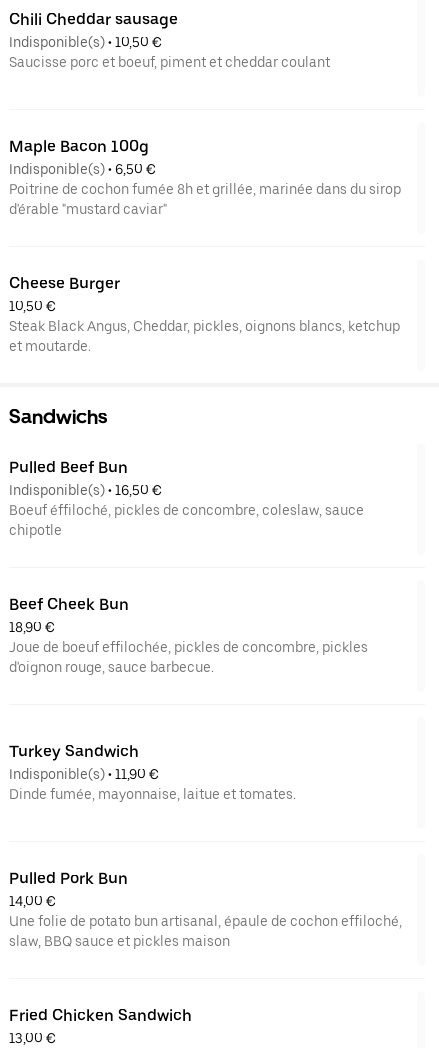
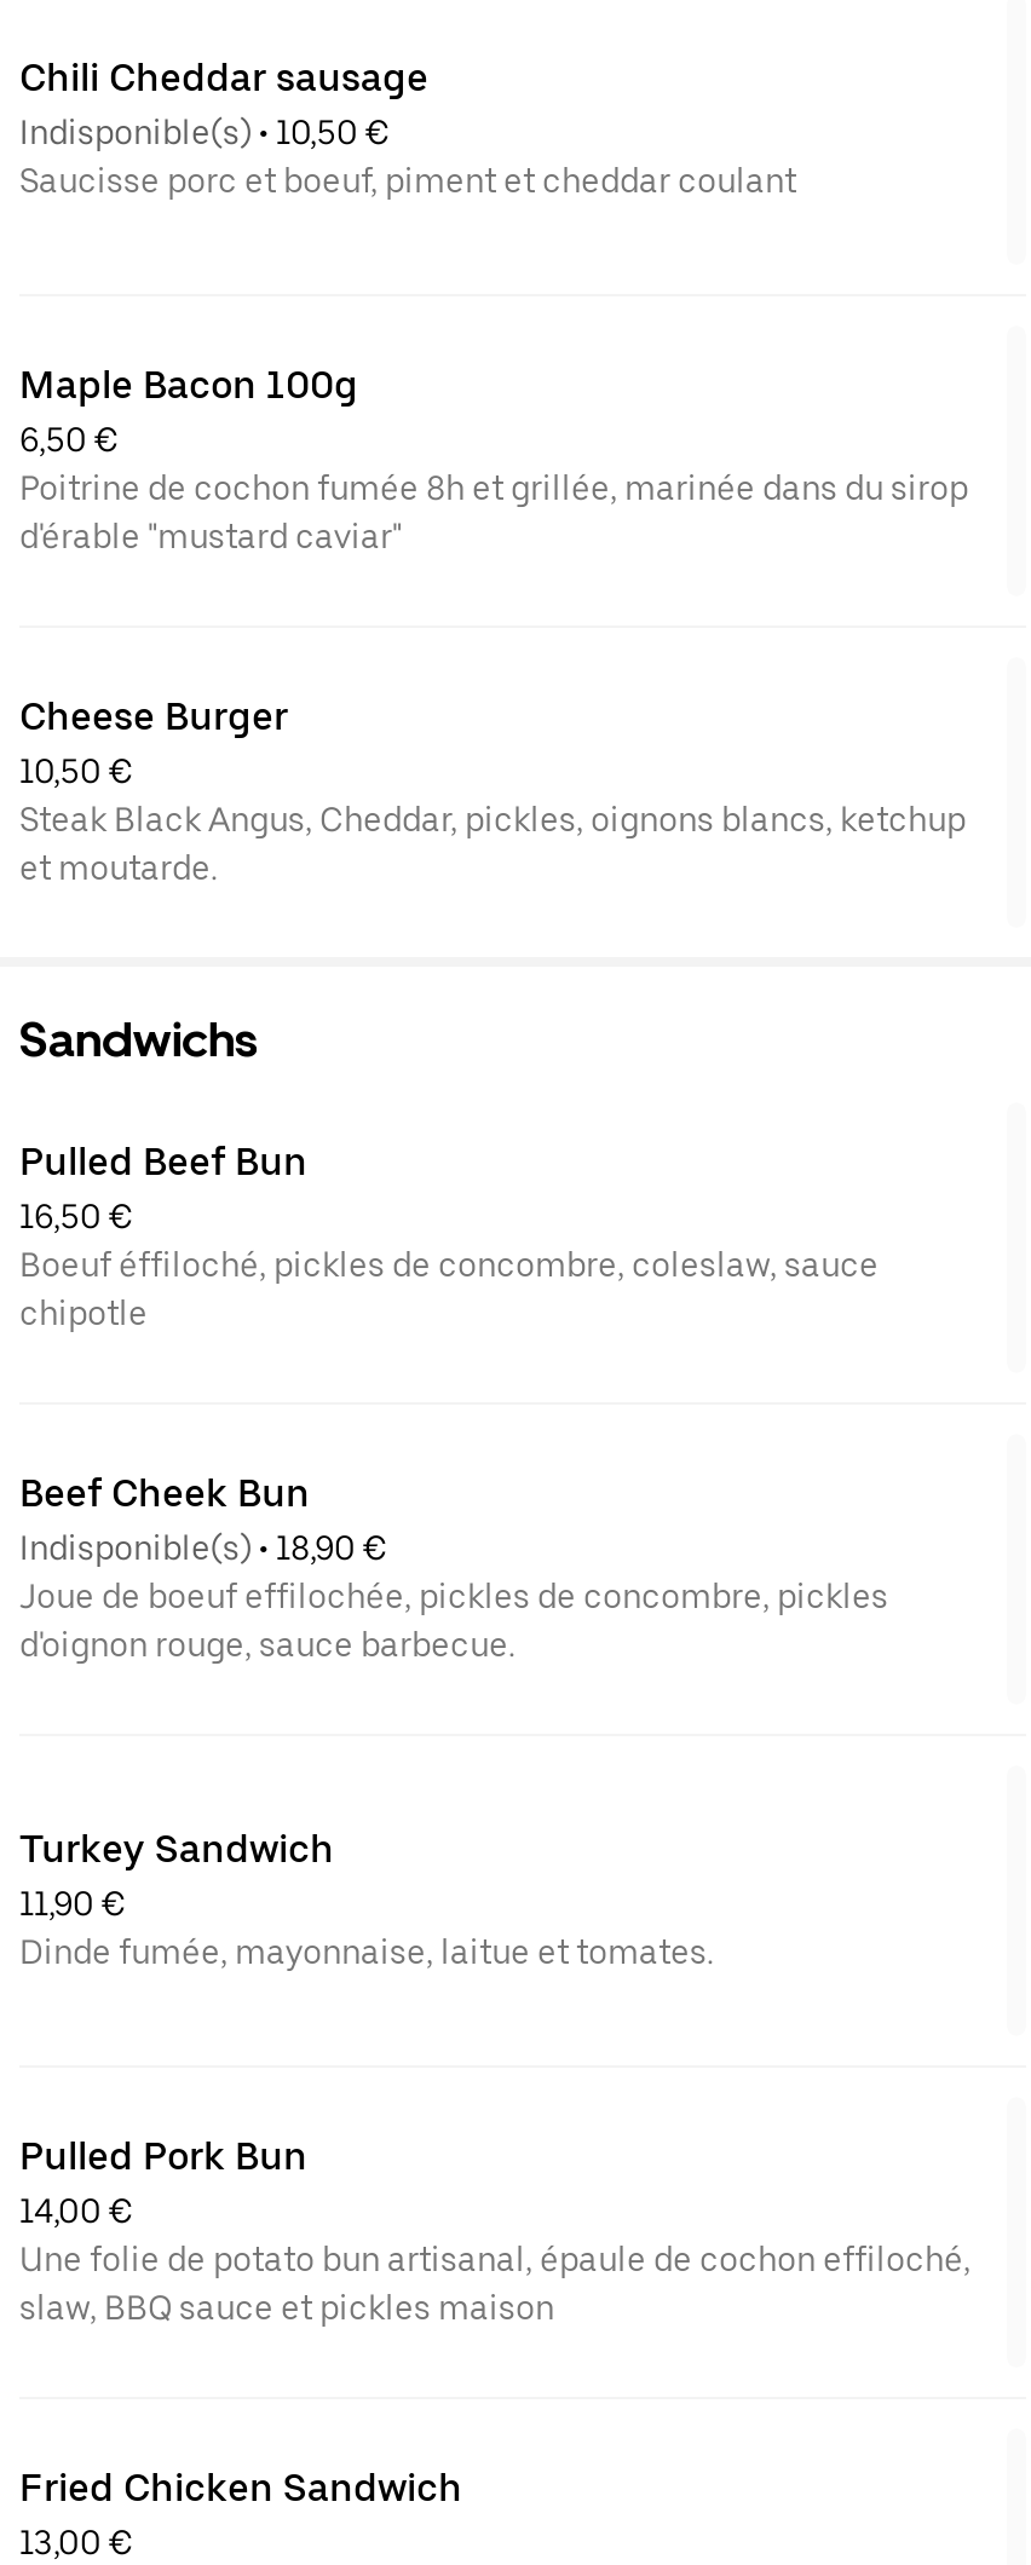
- Indisponible(s) • 6,50 €
+ 6,50 €

- Indisponible(s) • 16,50 €
+ 16,50 €

- 18,90 €
+ Indisponible(s) • 18,90 €

- Indisponible(s) • 11,90 €
+ 11,90 €
